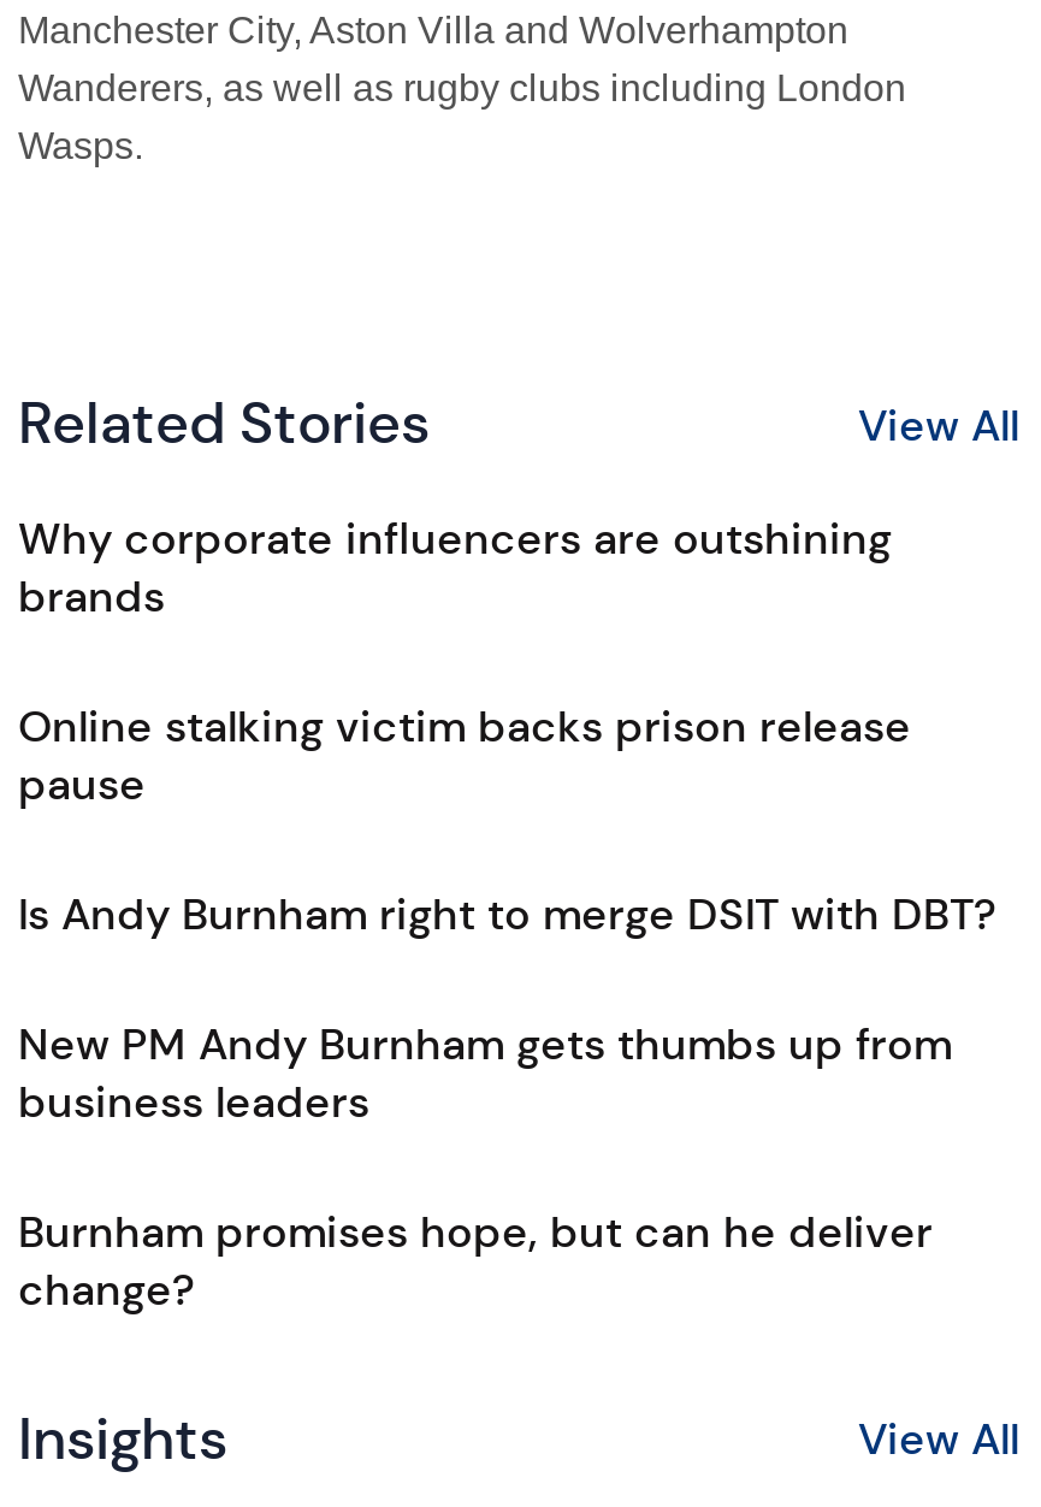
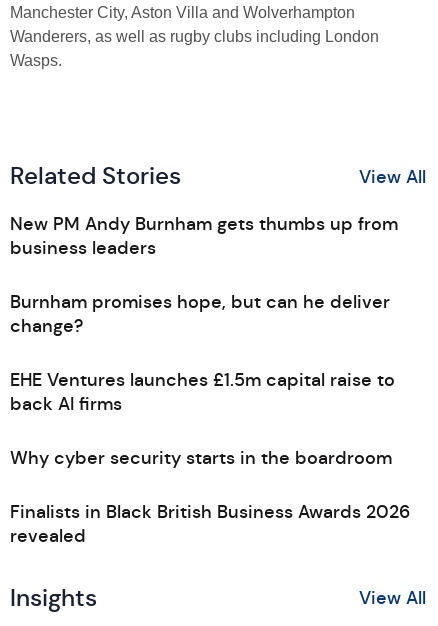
- Why corporate influencers are outshining
- brands
- Online stalking victim backs prison release
- pause
- Is Andy Burnham right to merge DSIT with DBT?

moved up: New PM Andy Burnham gets thumbs up from | business leaders | Burnham promises hope, but can he deliver | change?

+ EHE Ventures launches £1.5m capital raise to
+ back AI firms
+ Why cyber security starts in the boardroom
+ Finalists in Black British Business Awards 2026
+ revealed
